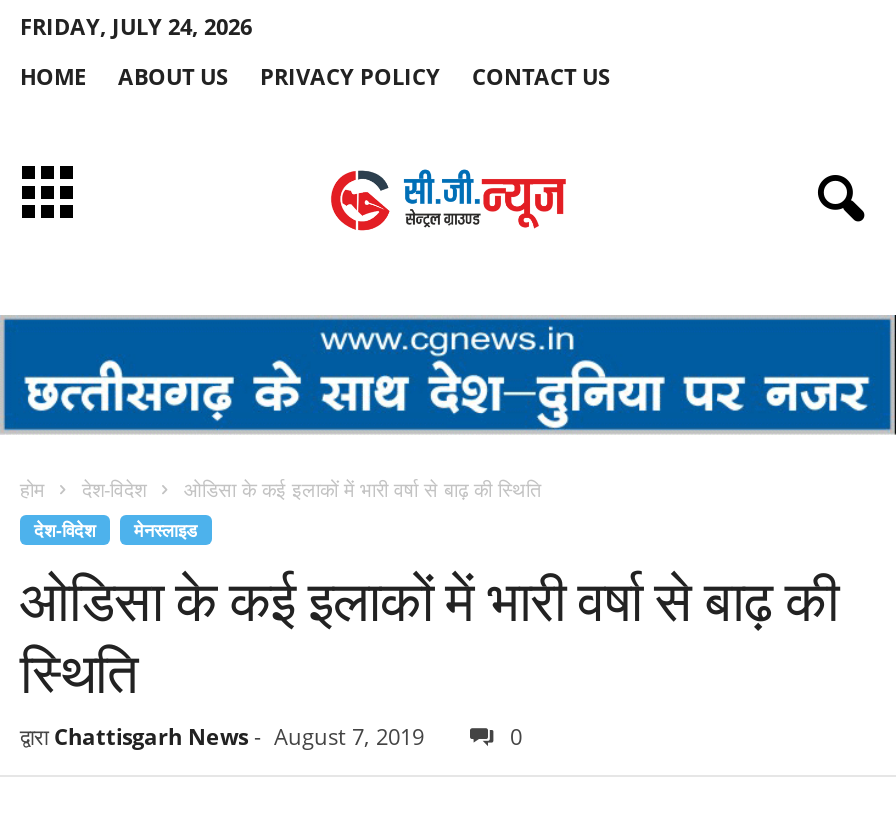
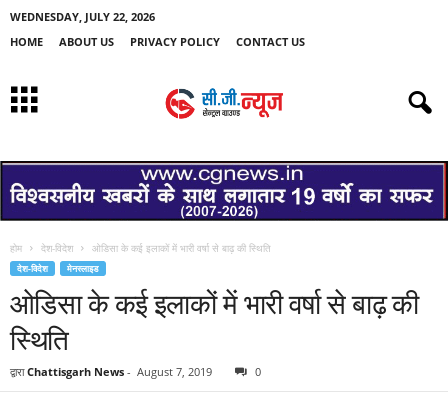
- FRIDAY, JULY 24, 2026
+ WEDNESDAY, JULY 22, 2026

- [image]
+ [image]
